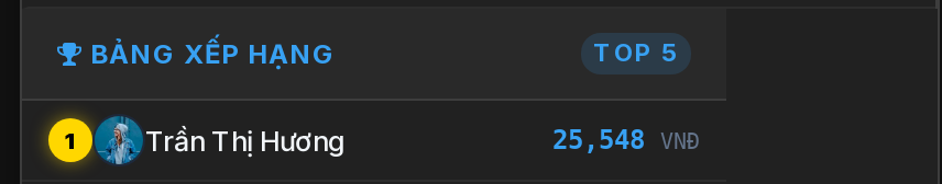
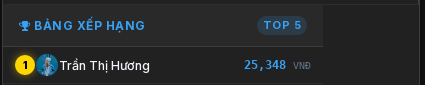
- 25,548 VNĐ
+ 25,348 VNĐ
